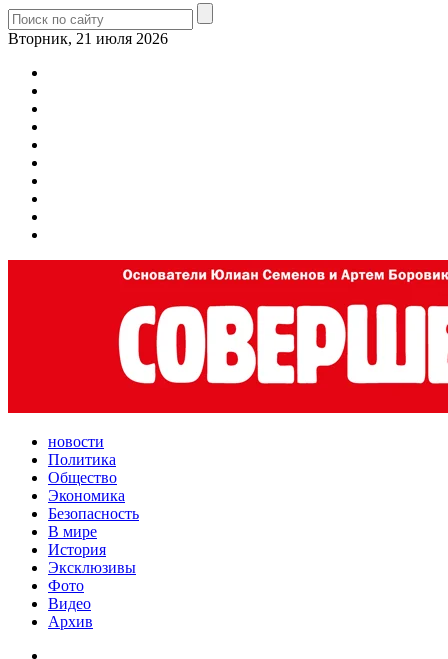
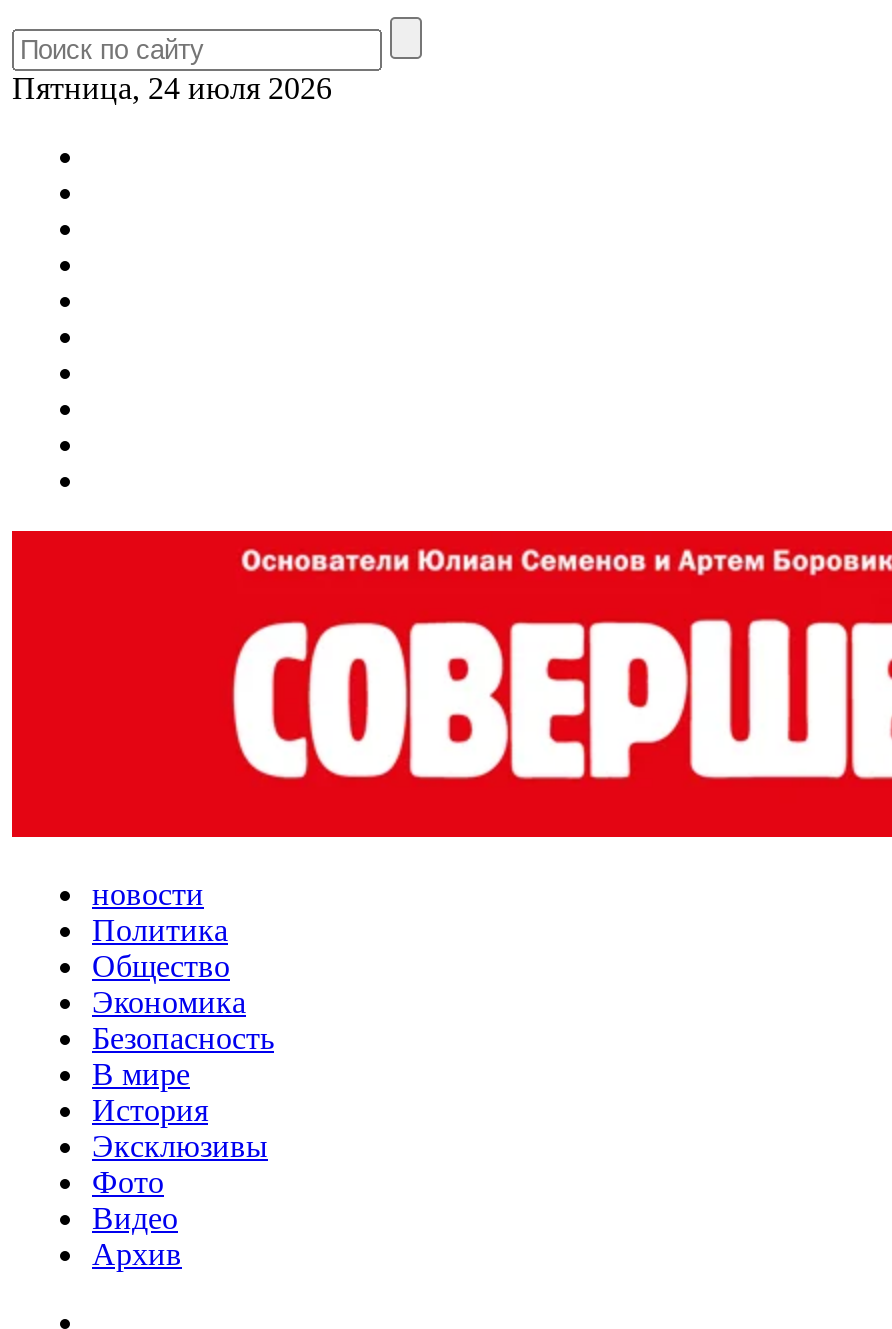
- Вторник, 21 июля 2026
+ Пятница, 24 июля 2026
